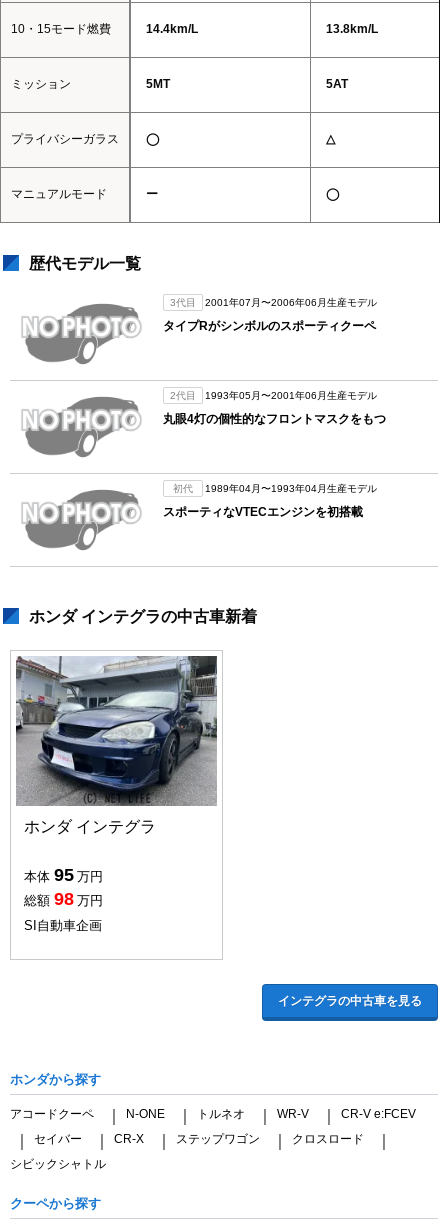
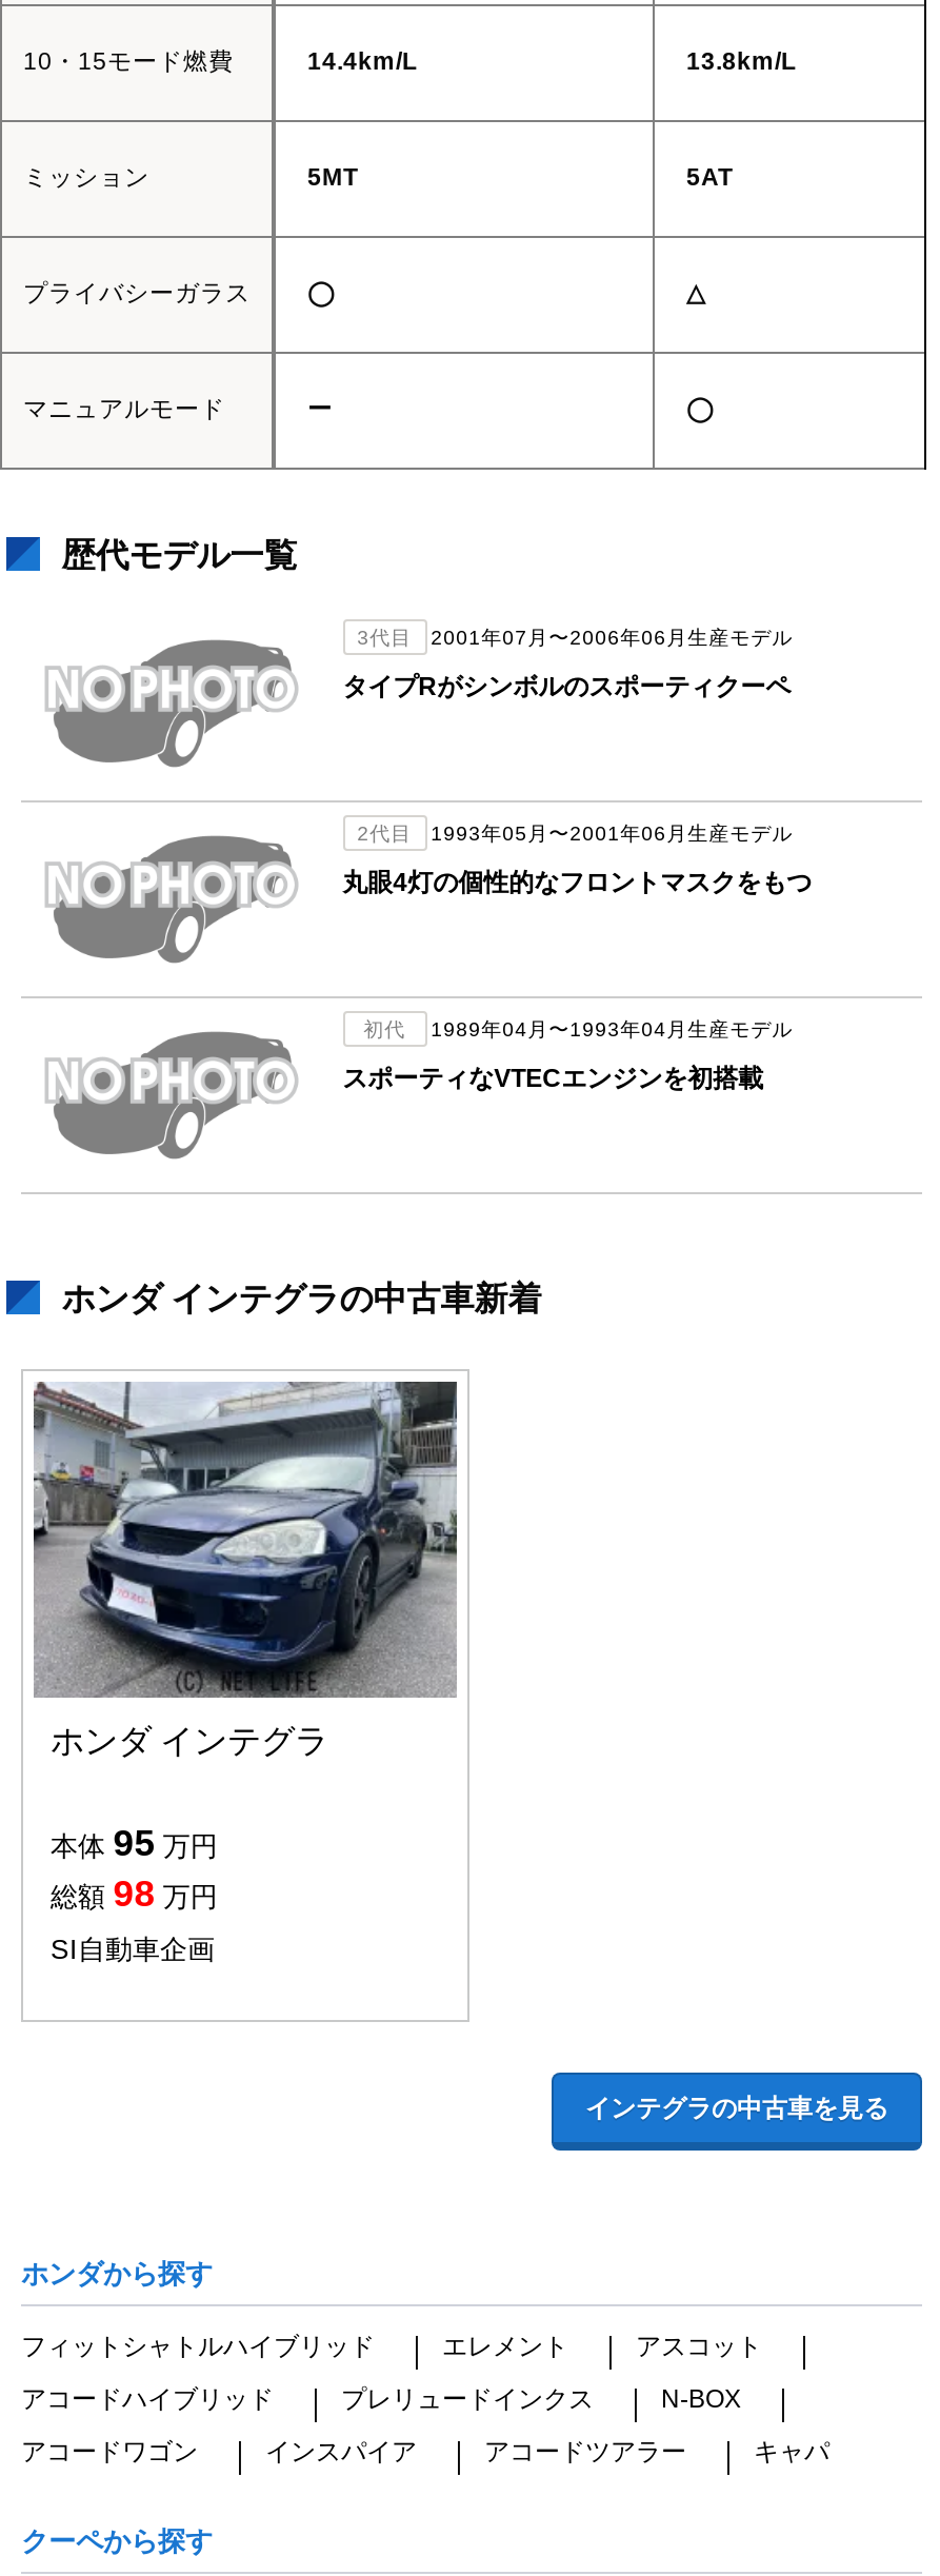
- アコードクーペ ｜N-ONE ｜トルネオ ｜WR-V ｜CR-V e:FCEV
+ フィットシャトルハイブリッド ｜エレメント ｜アスコット ｜

- ｜セイバー ｜CR-X ｜ステップワゴン ｜クロスロード ｜
+ アコードハイブリッド ｜プレリュードインクス ｜N-BOX ｜

- シビックシャトル
+ アコードワゴン ｜インスパイア ｜アコードツアラー ｜キャパ
